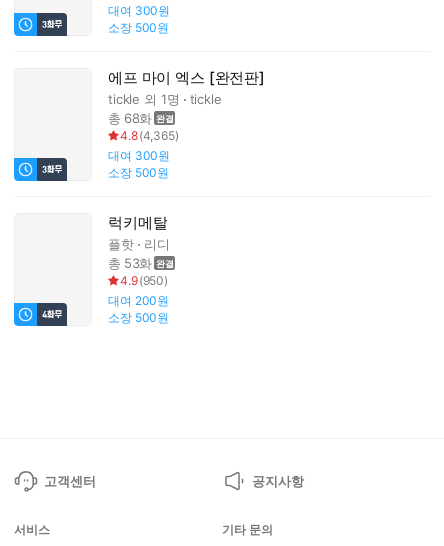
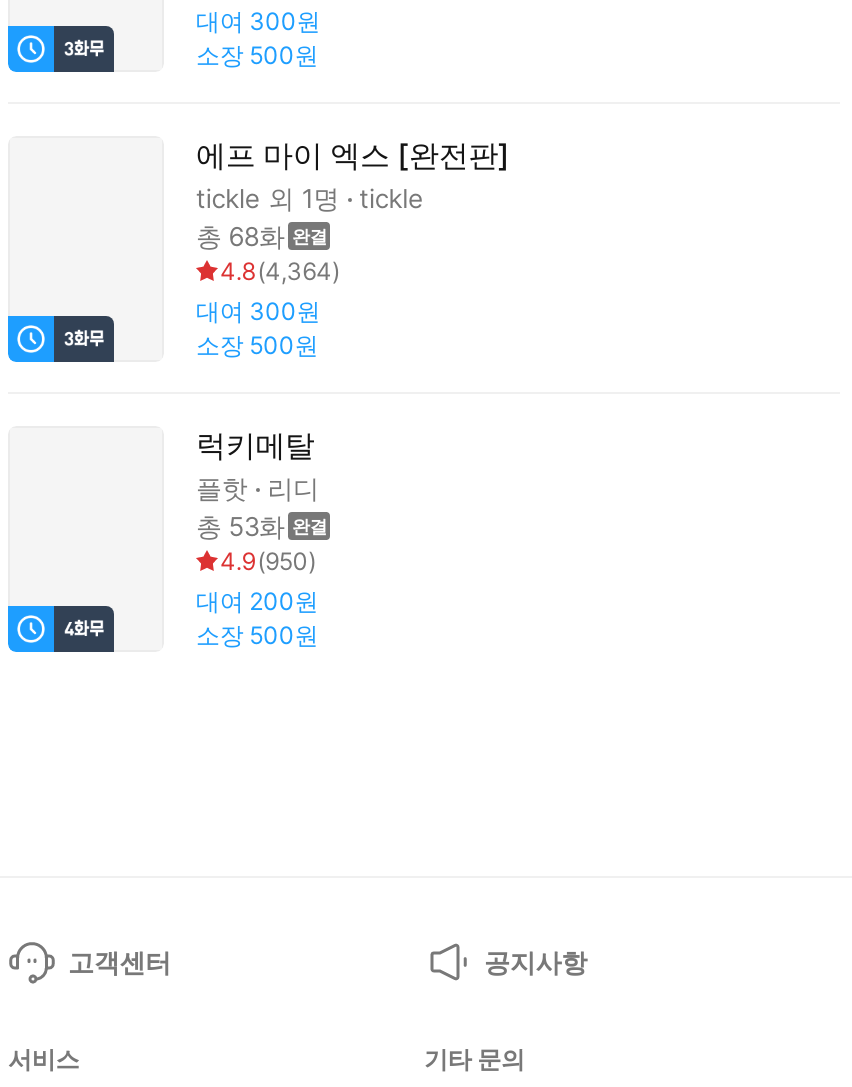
- 4.8(4,365)
+ 4.8(4,364)
